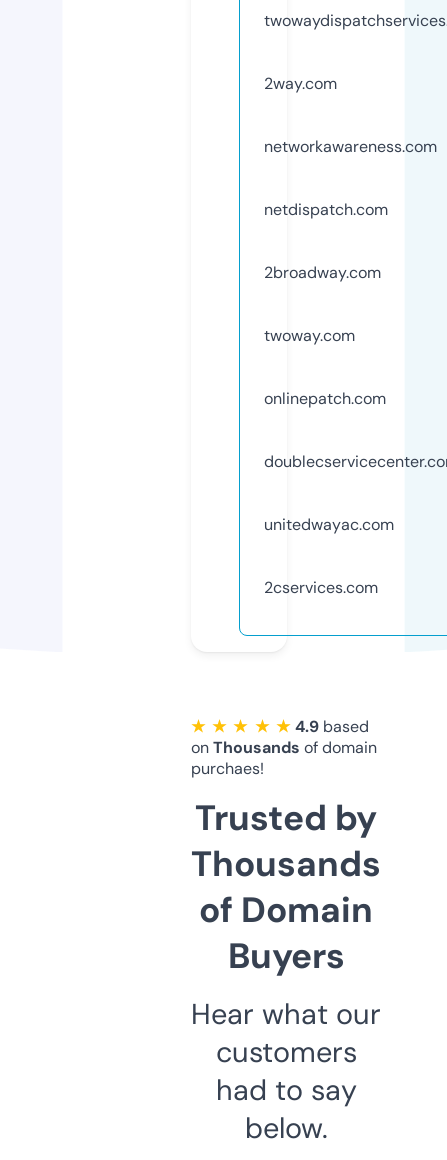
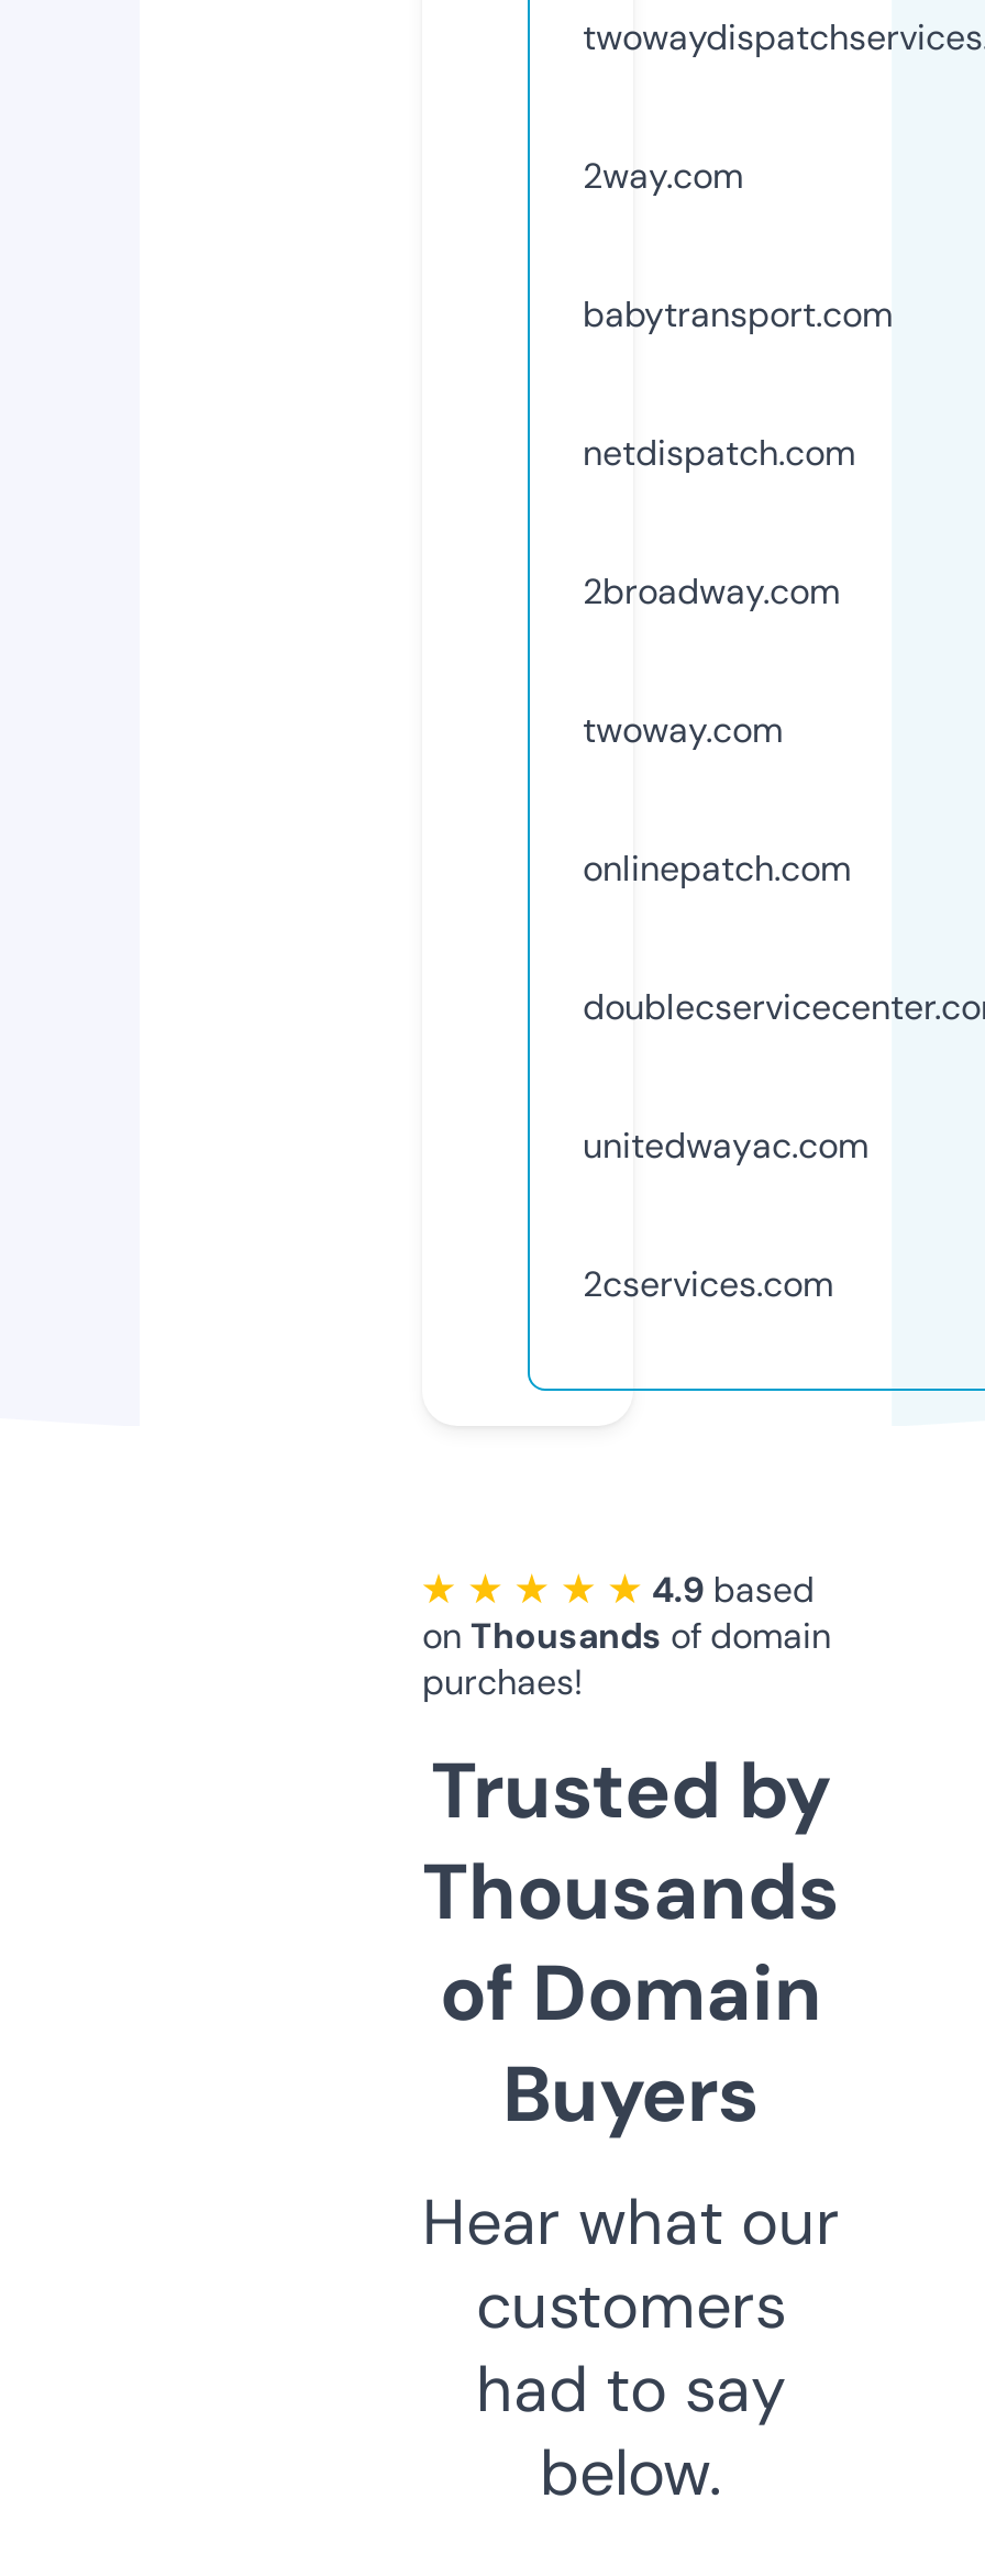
- networkawareness.com
+ babytransport.com
